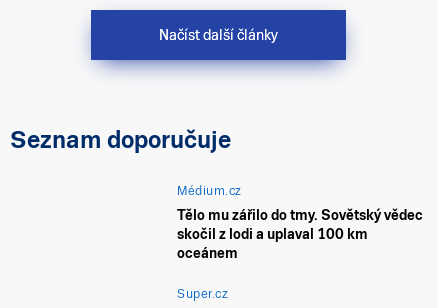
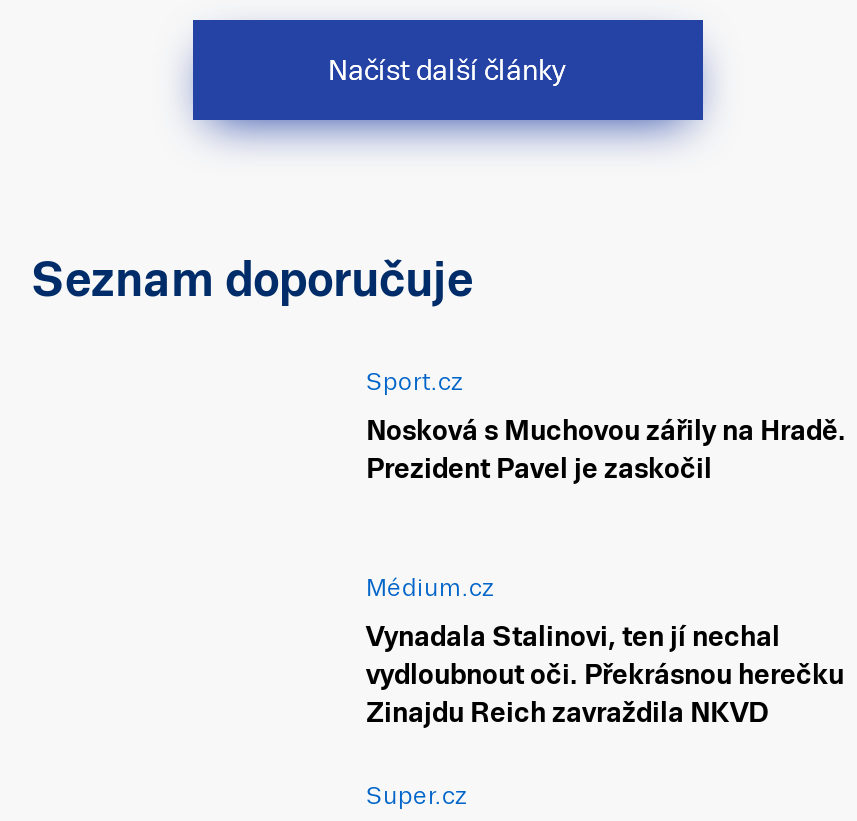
+ Sport.cz
+ Nosková s Muchovou zářily na Hradě.
+ Prezident Pavel je zaskočil

- Tělo mu zářilo do tmy. Sovětský vědec
- skočil z lodi a uplaval 100 km
- oceánem
+ Vynadala Stalinovi, ten jí nechal
+ vydloubnout oči. Překrásnou herečku
+ Zinajdu Reich zavraždila NKVD
